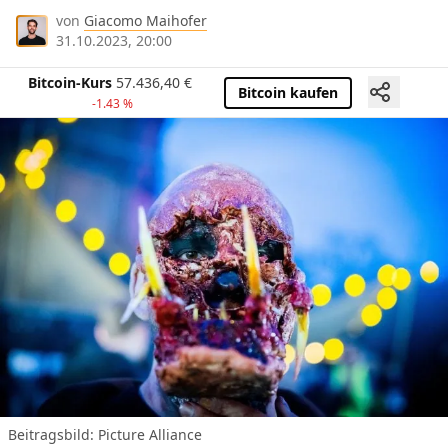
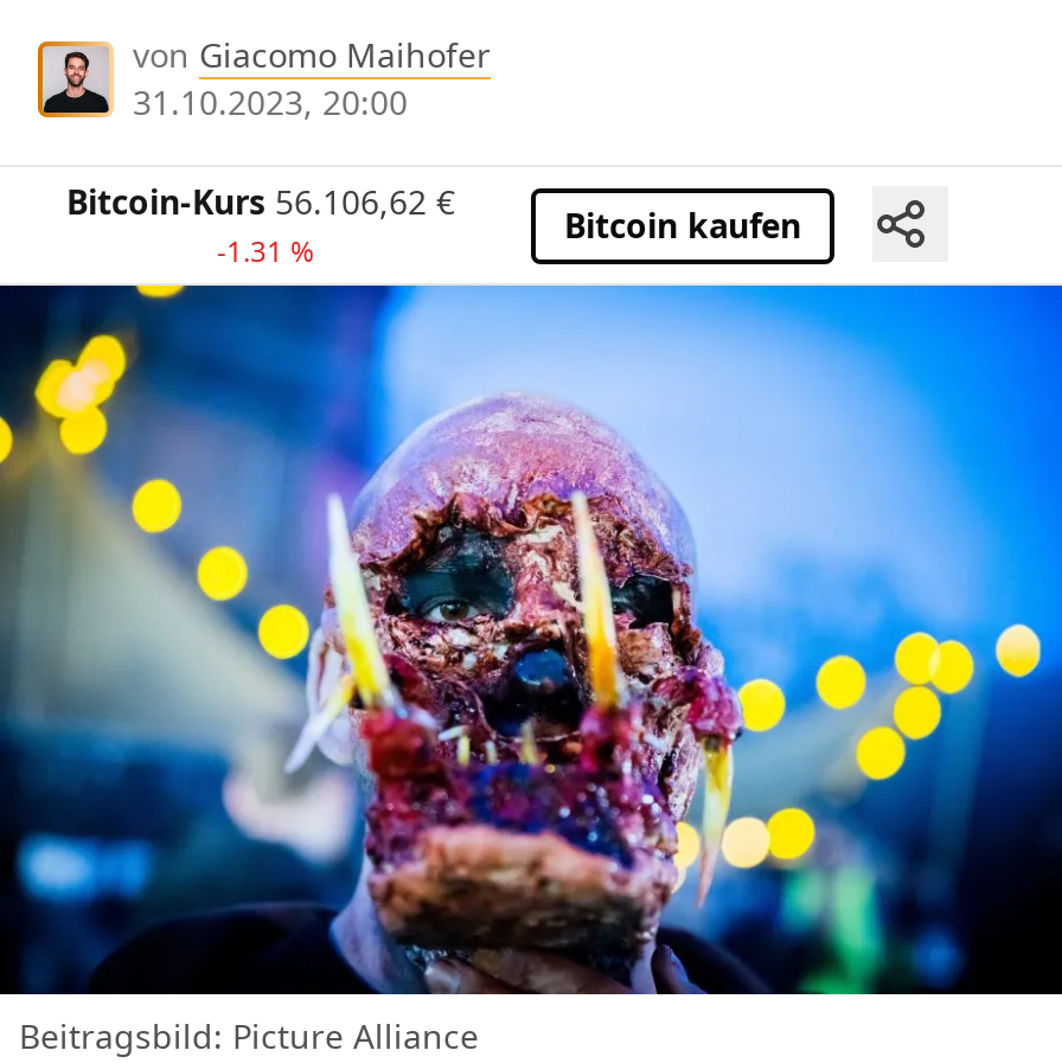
- Bitcoin-Kurs 57.436,40 €
+ Bitcoin-Kurs 56.106,62 €

- -1.43 %
+ -1.31 %
